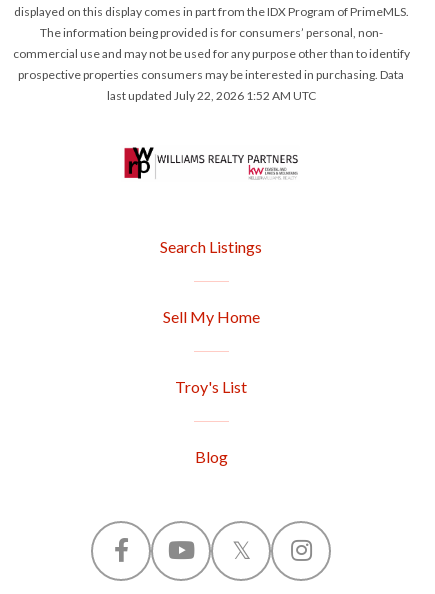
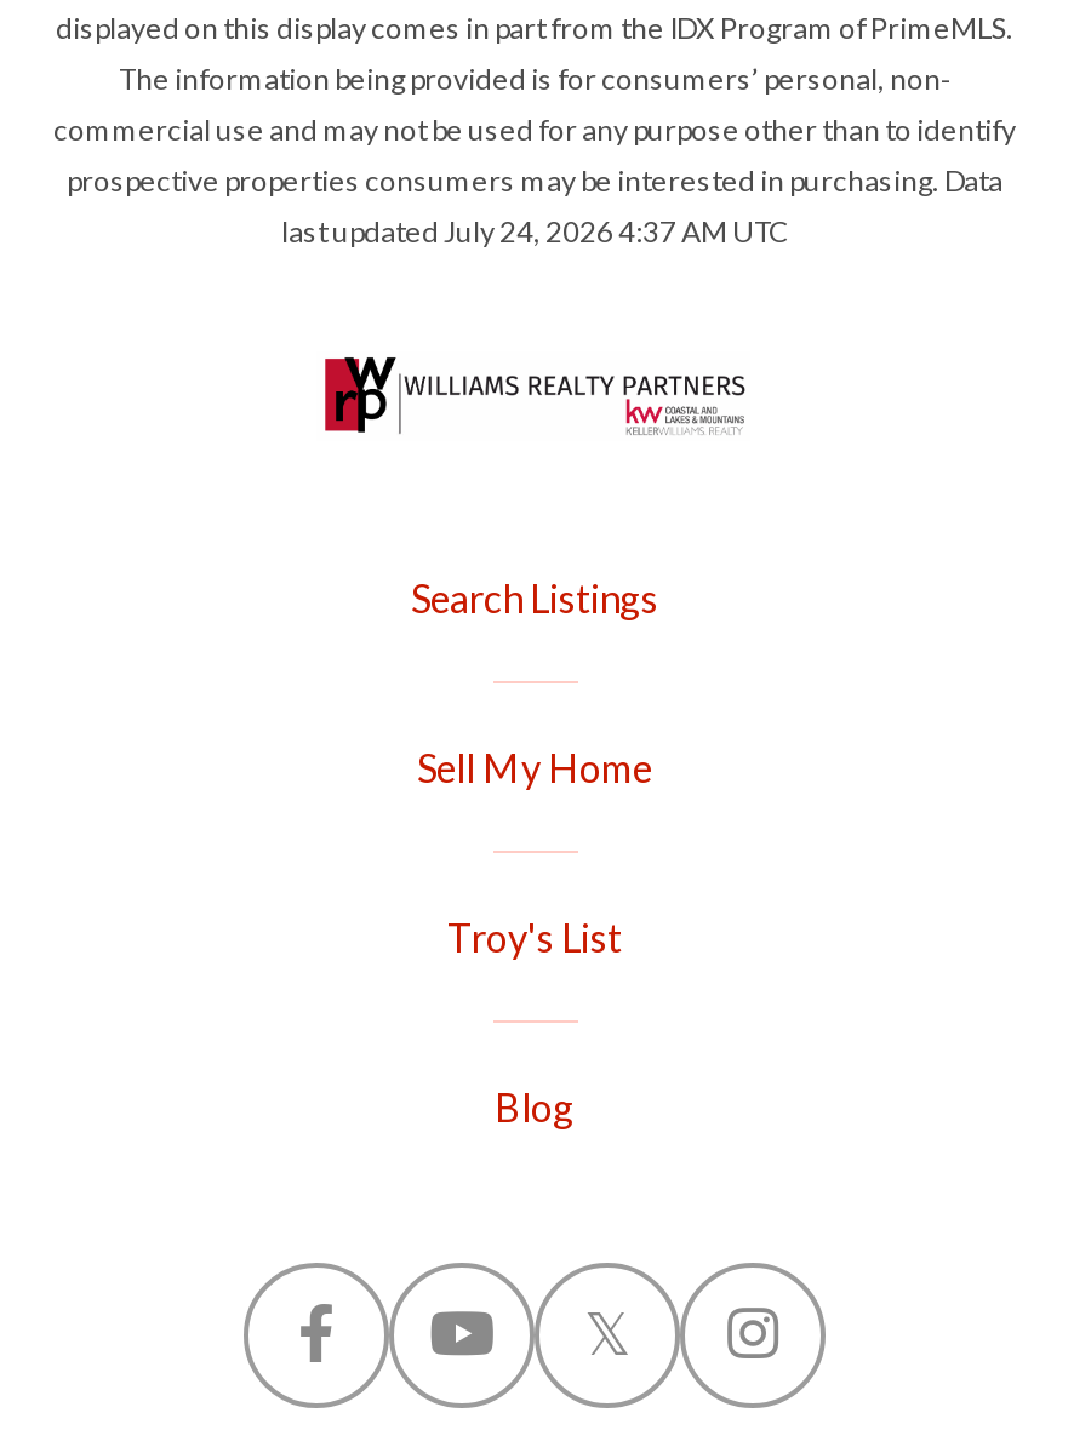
- last updated July 22, 2026 1:52 AM UTC
+ last updated July 24, 2026 4:37 AM UTC
